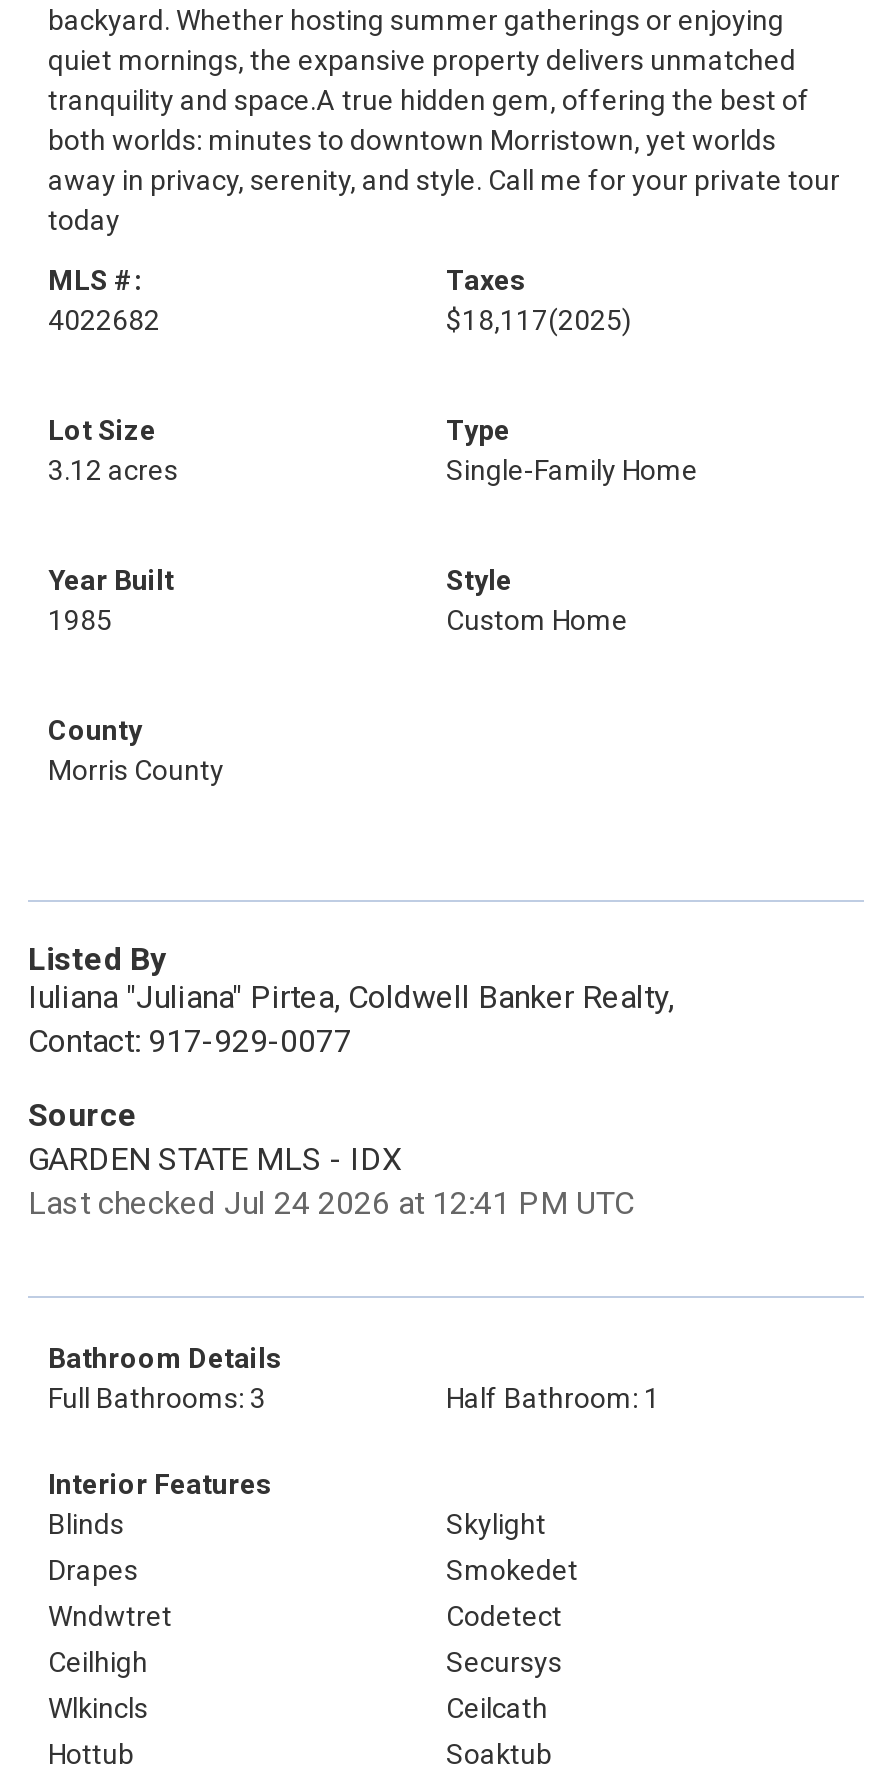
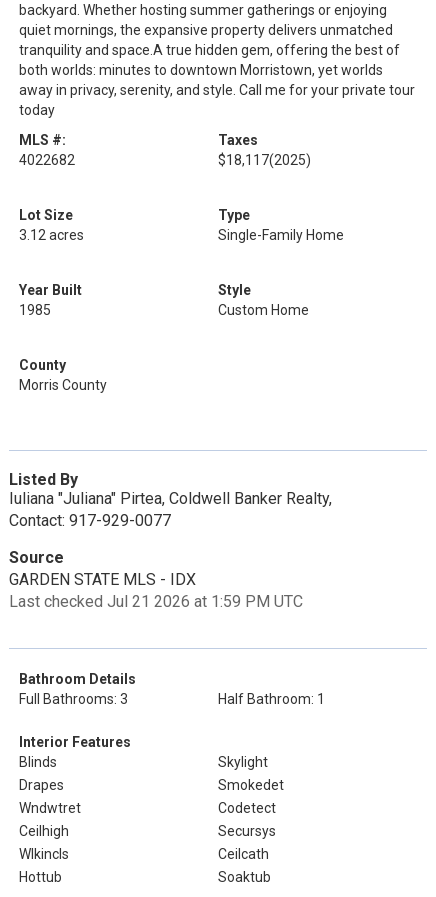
- Last checked Jul 24 2026 at 12:41 PM UTC
+ Last checked Jul 21 2026 at 1:59 PM UTC
